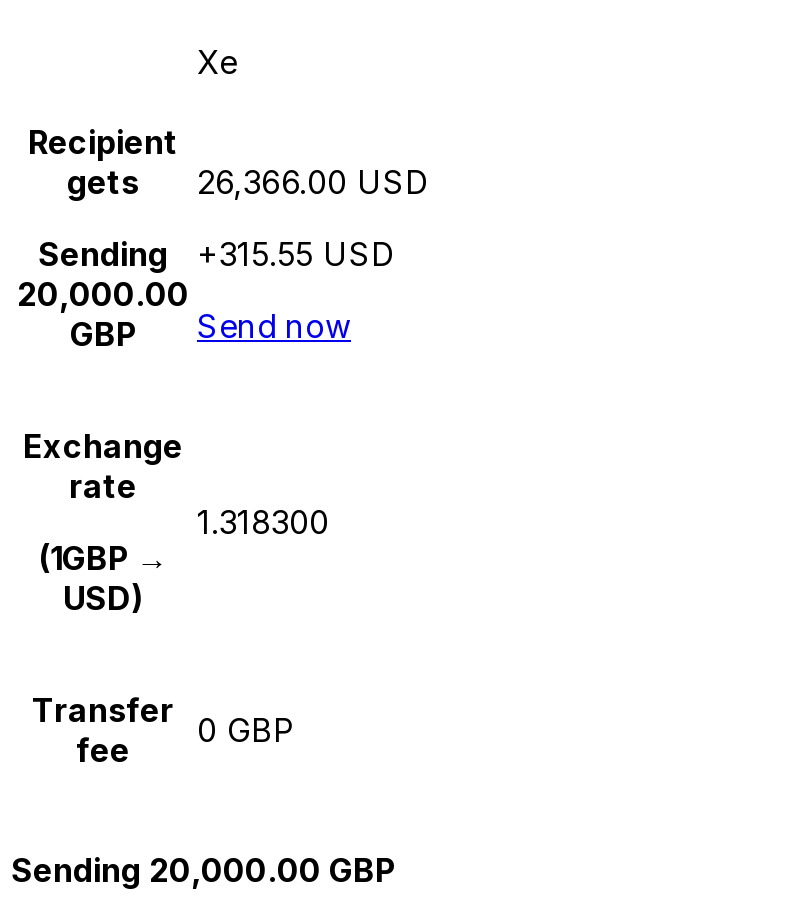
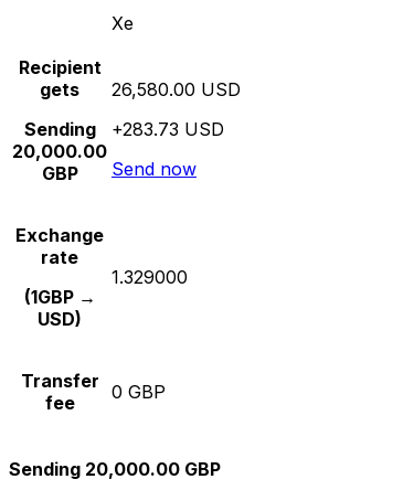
- gets 26,366.00 USD
+ gets 26,580.00 USD

- Sending +315.55 USD
+ Sending +283.73 USD

- 1.318300
+ 1.329000
